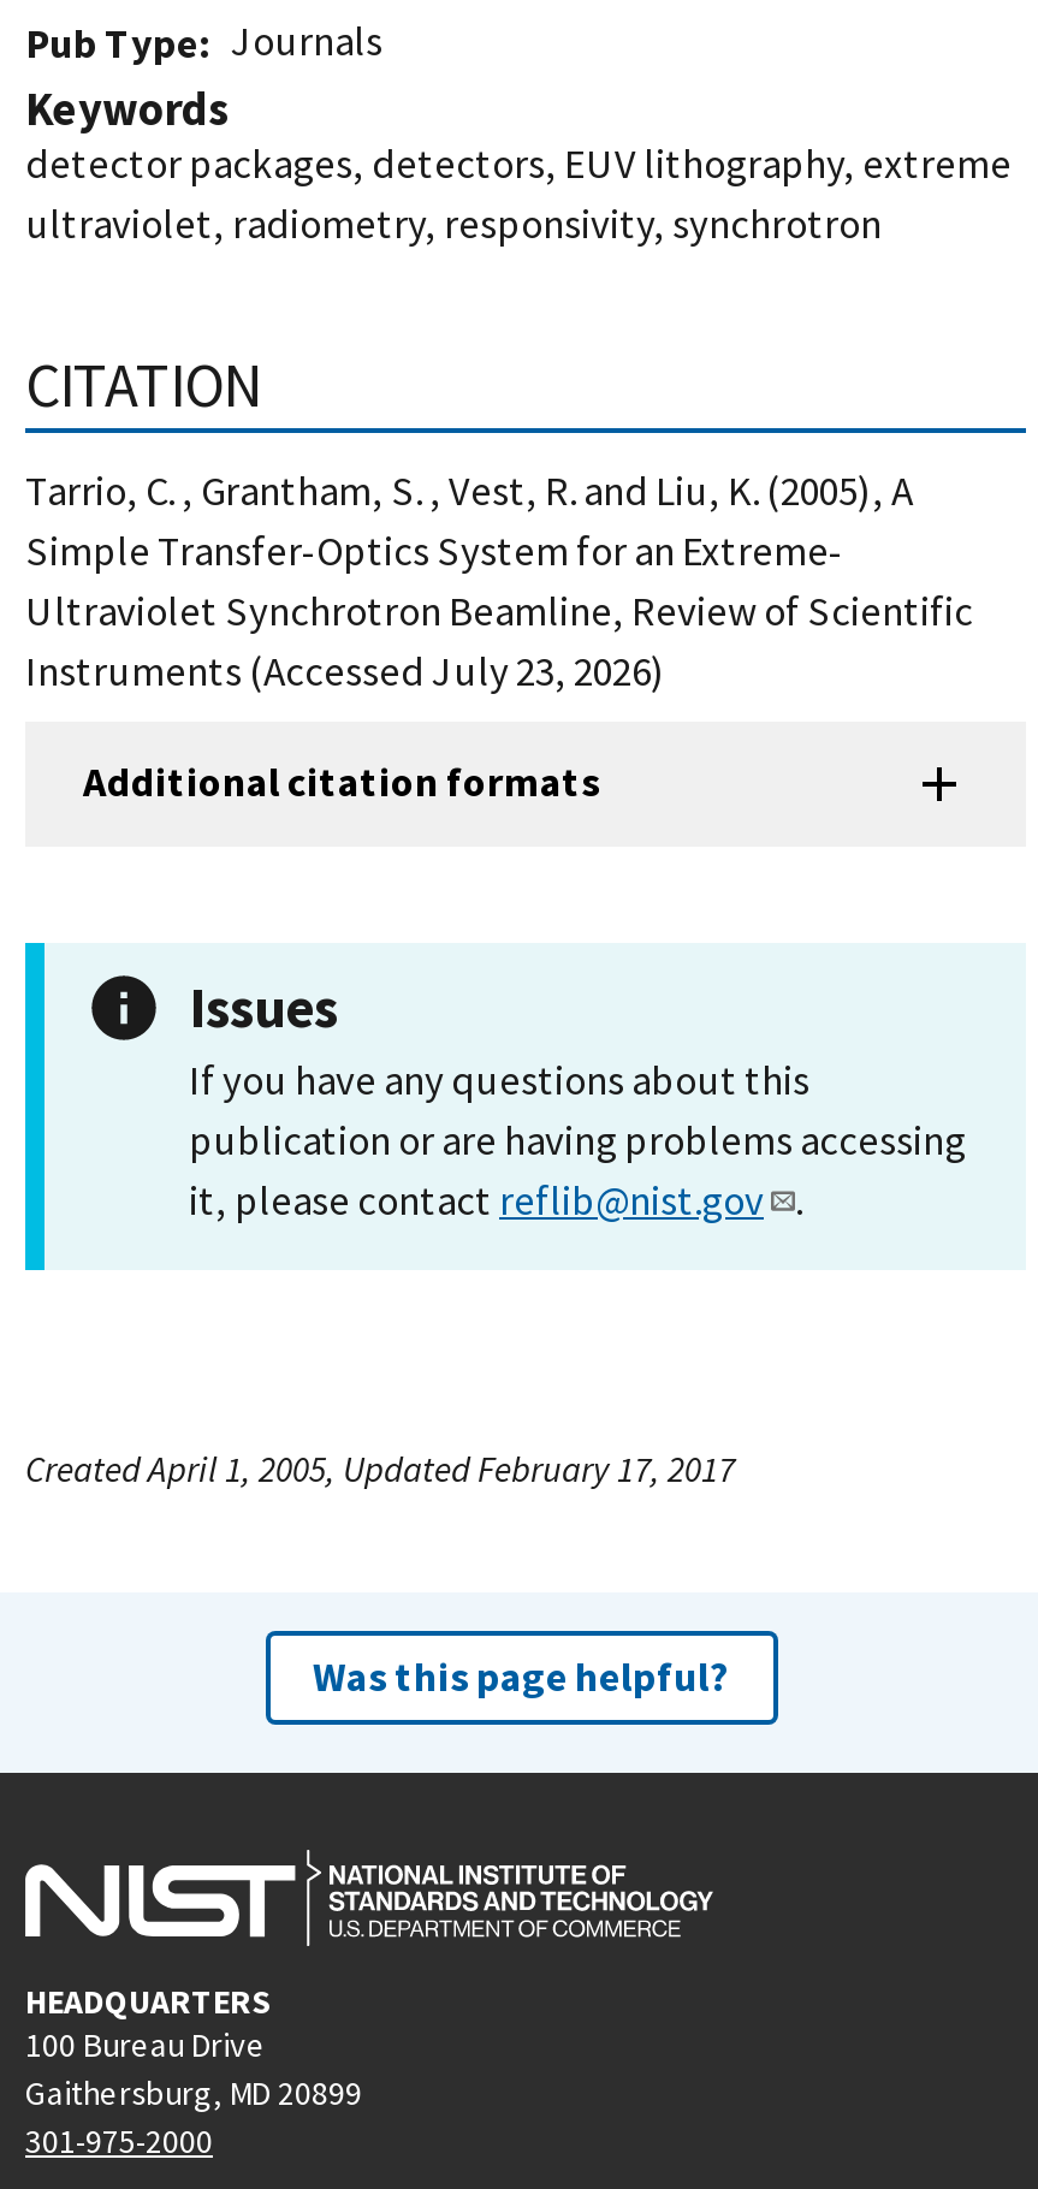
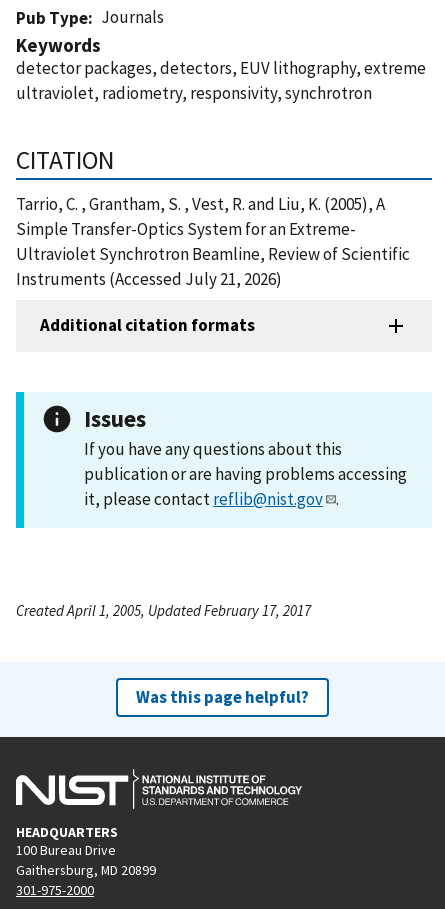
- Instruments (Accessed July 23, 2026)
+ Instruments (Accessed July 21, 2026)
